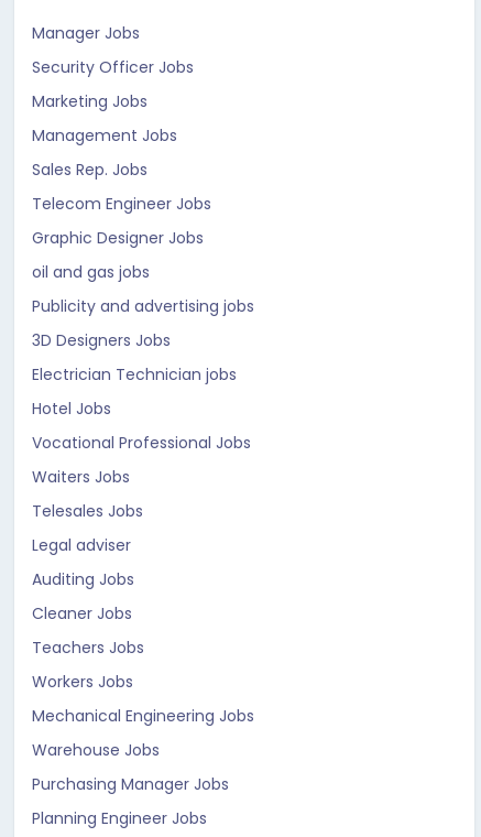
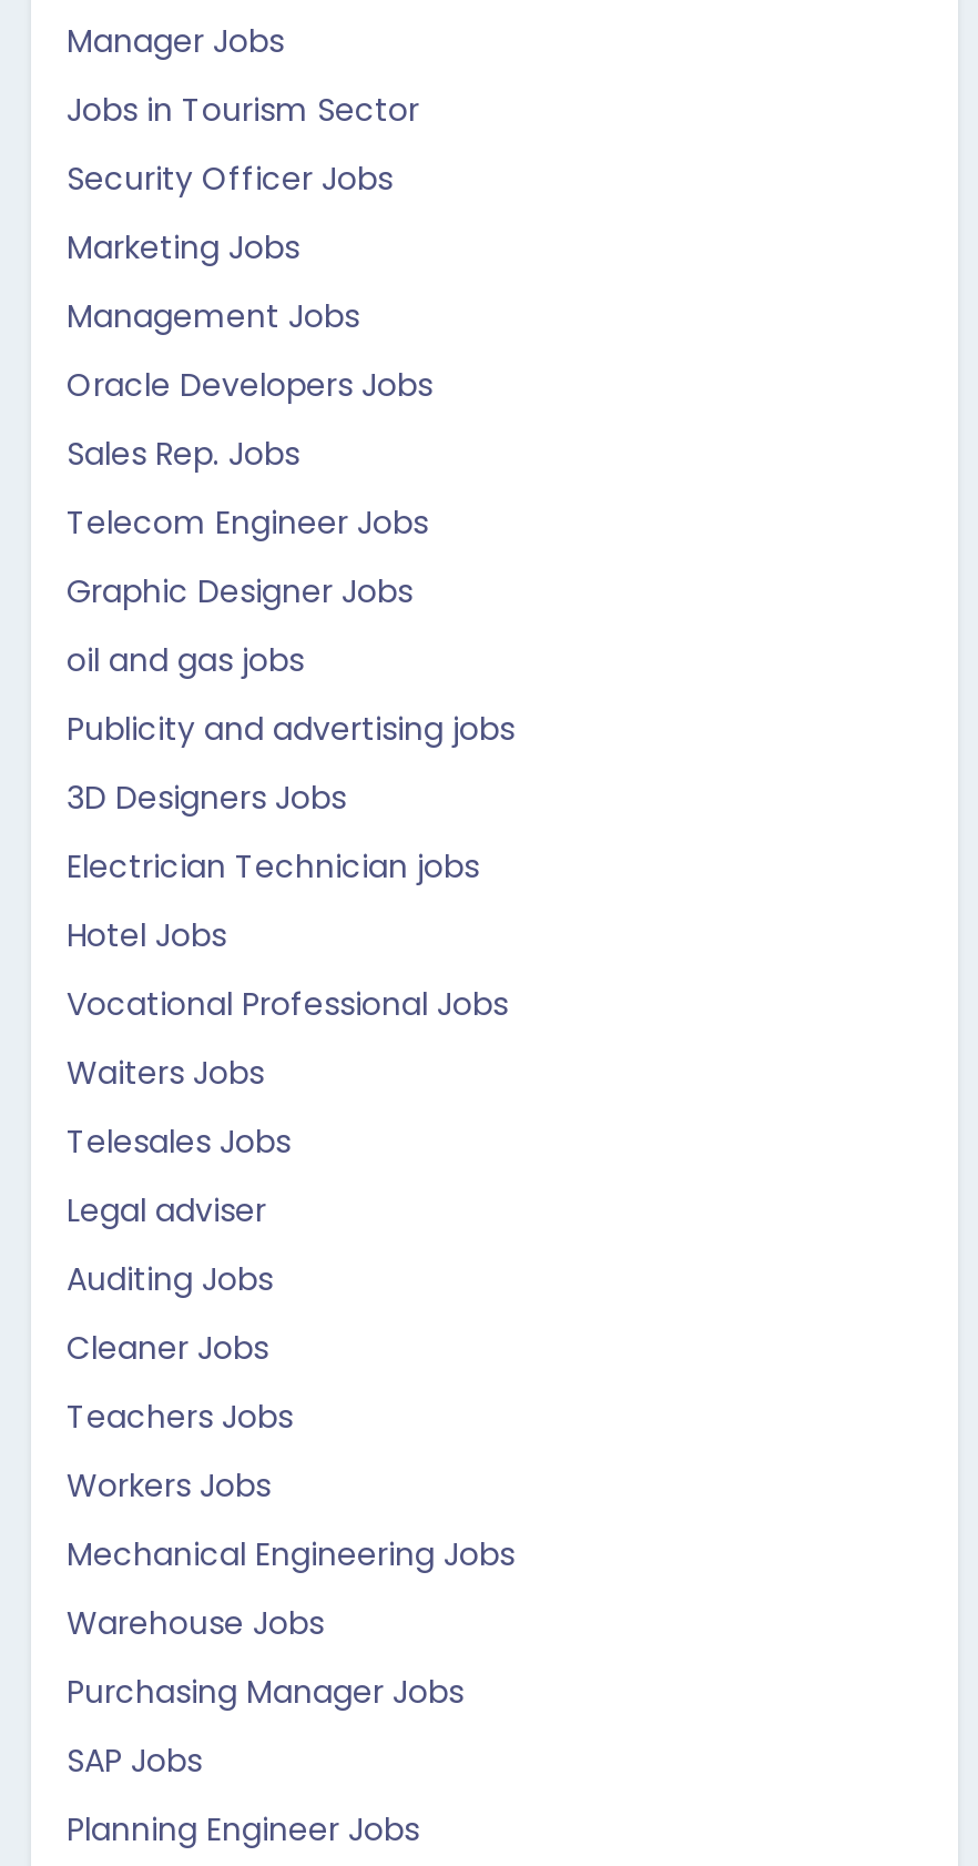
+ Jobs in Tourism Sector

+ Oracle Developers Jobs

+ SAP Jobs
